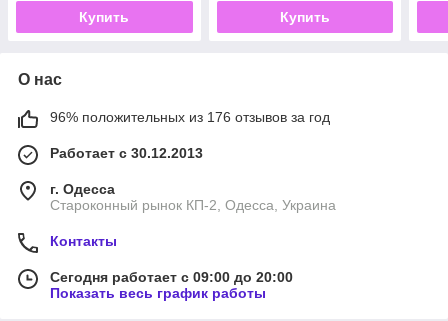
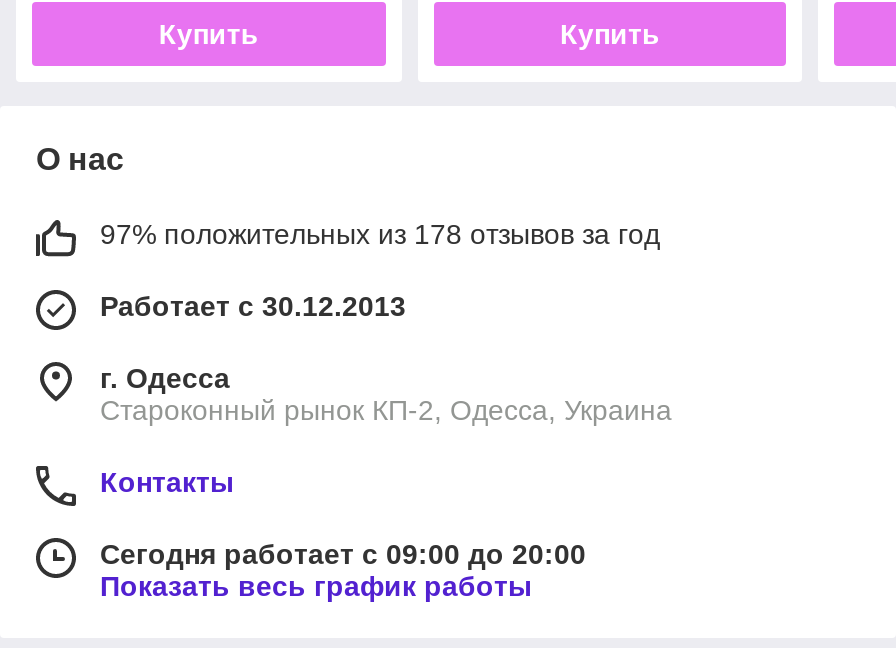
- 96% положительных из 176 отзывов за год
+ 97% положительных из 178 отзывов за год
